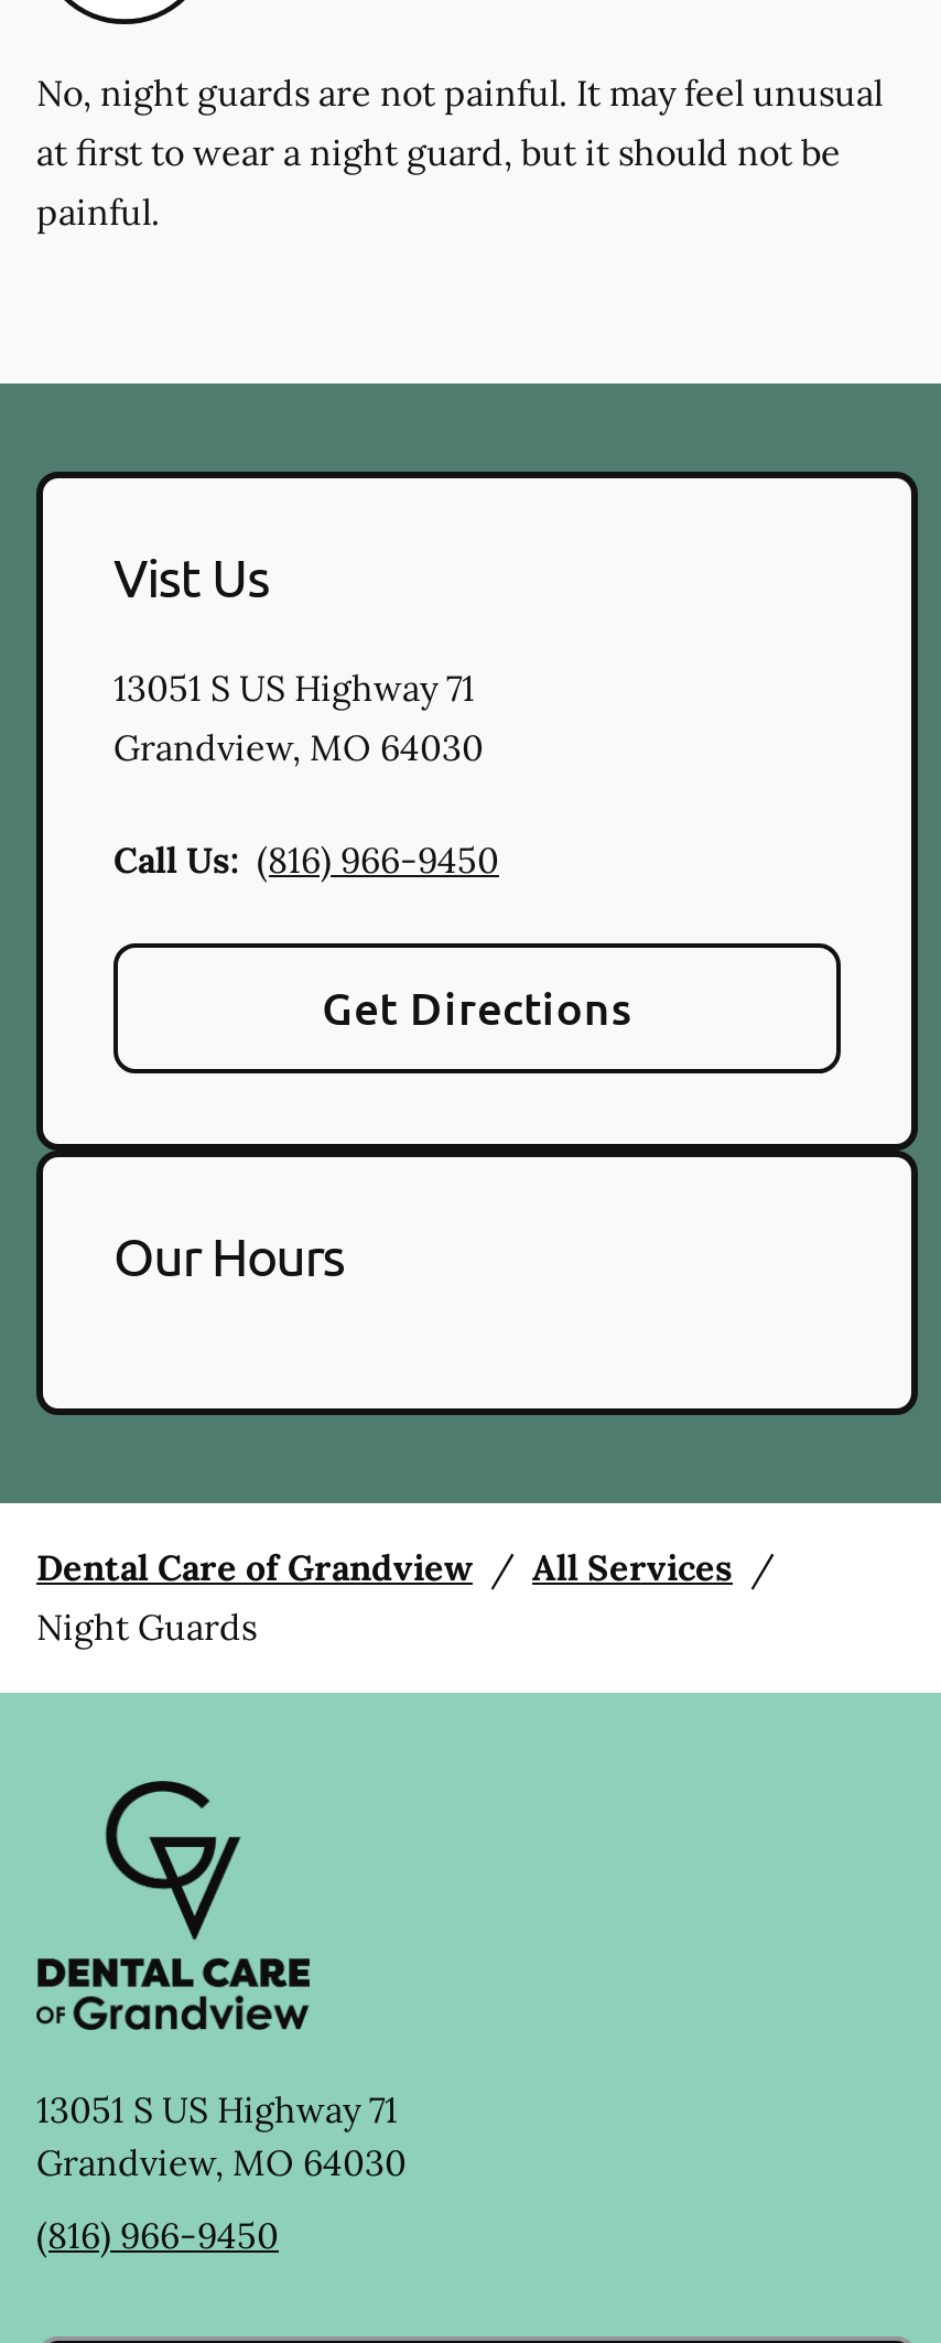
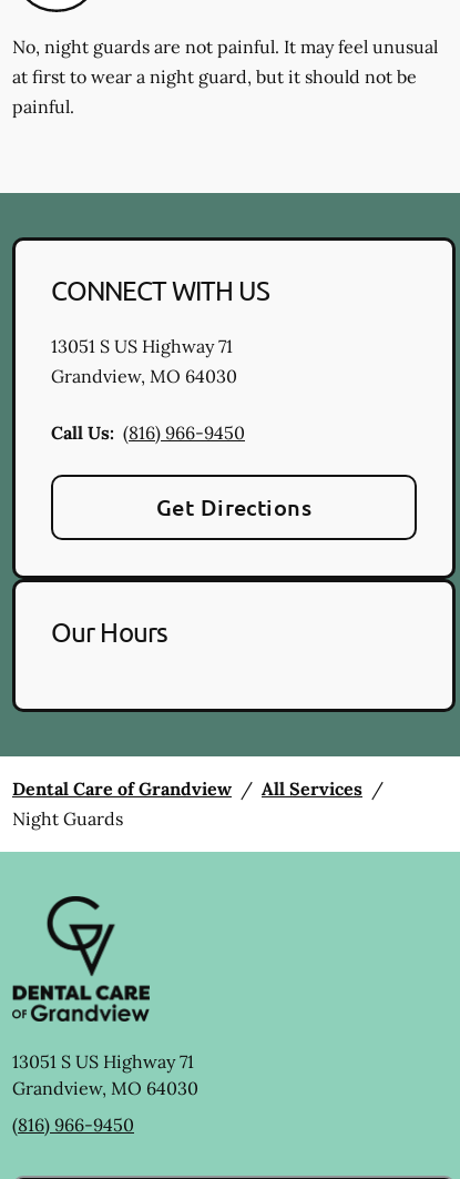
- Vist Us
+ CONNECT WITH US
